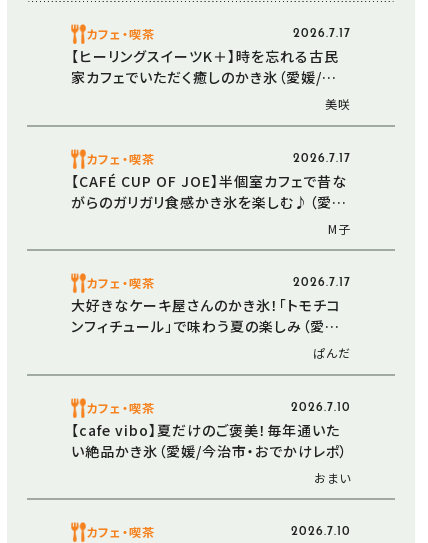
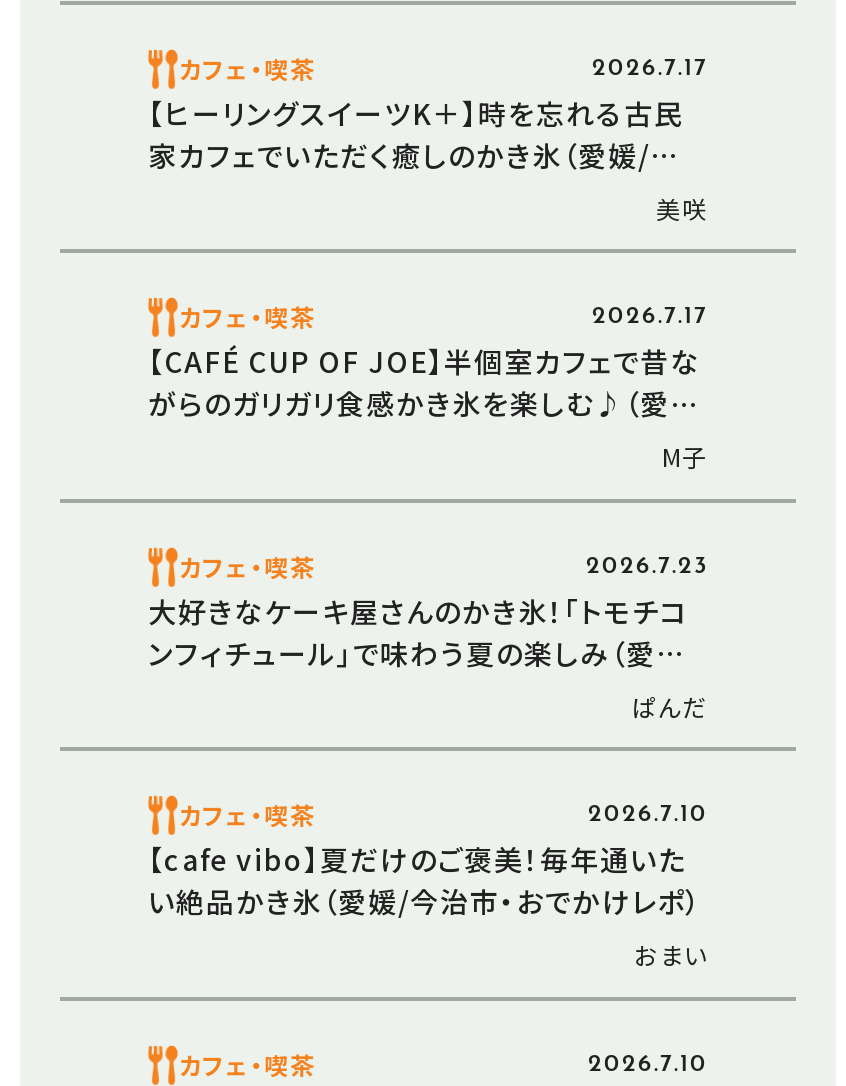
- 2026.7.17
+ 2026.7.23
